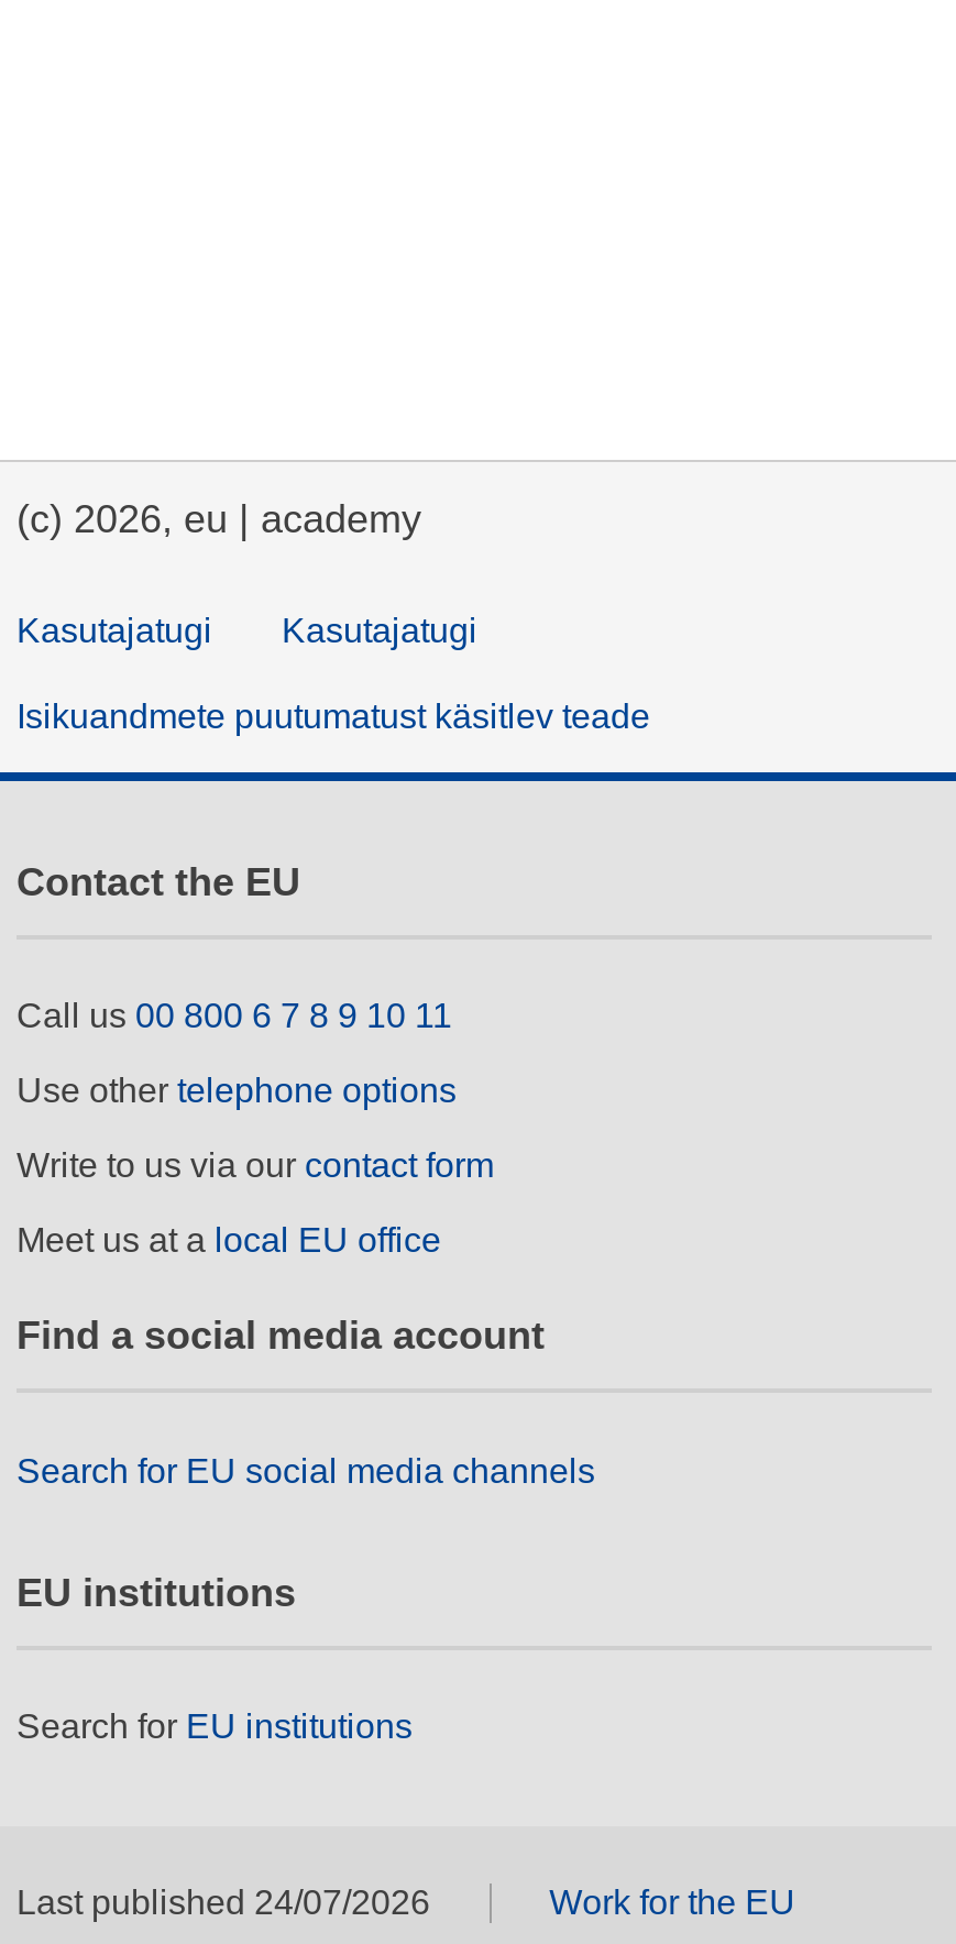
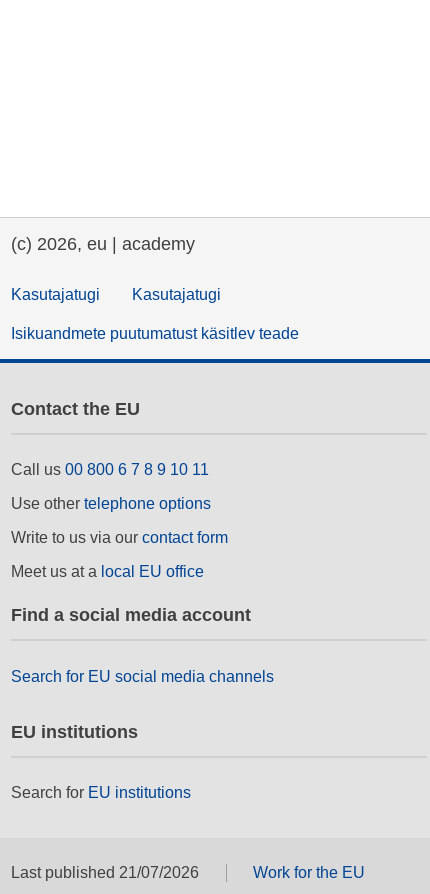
- Last published 24/07/2026
+ Last published 21/07/2026
